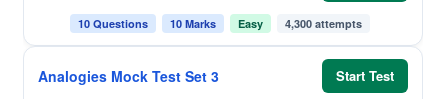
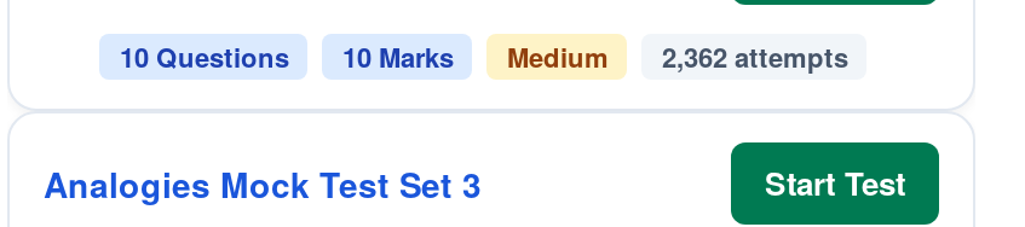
- Easy
- 4,300 attempts
+ Medium
+ 2,362 attempts
